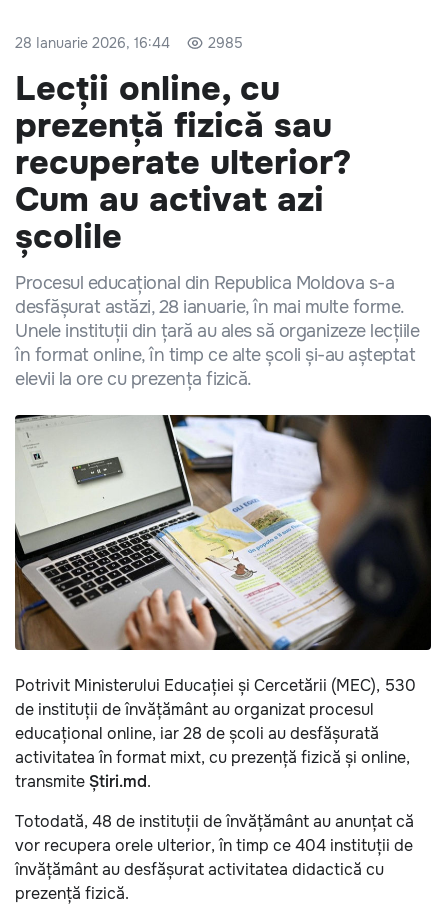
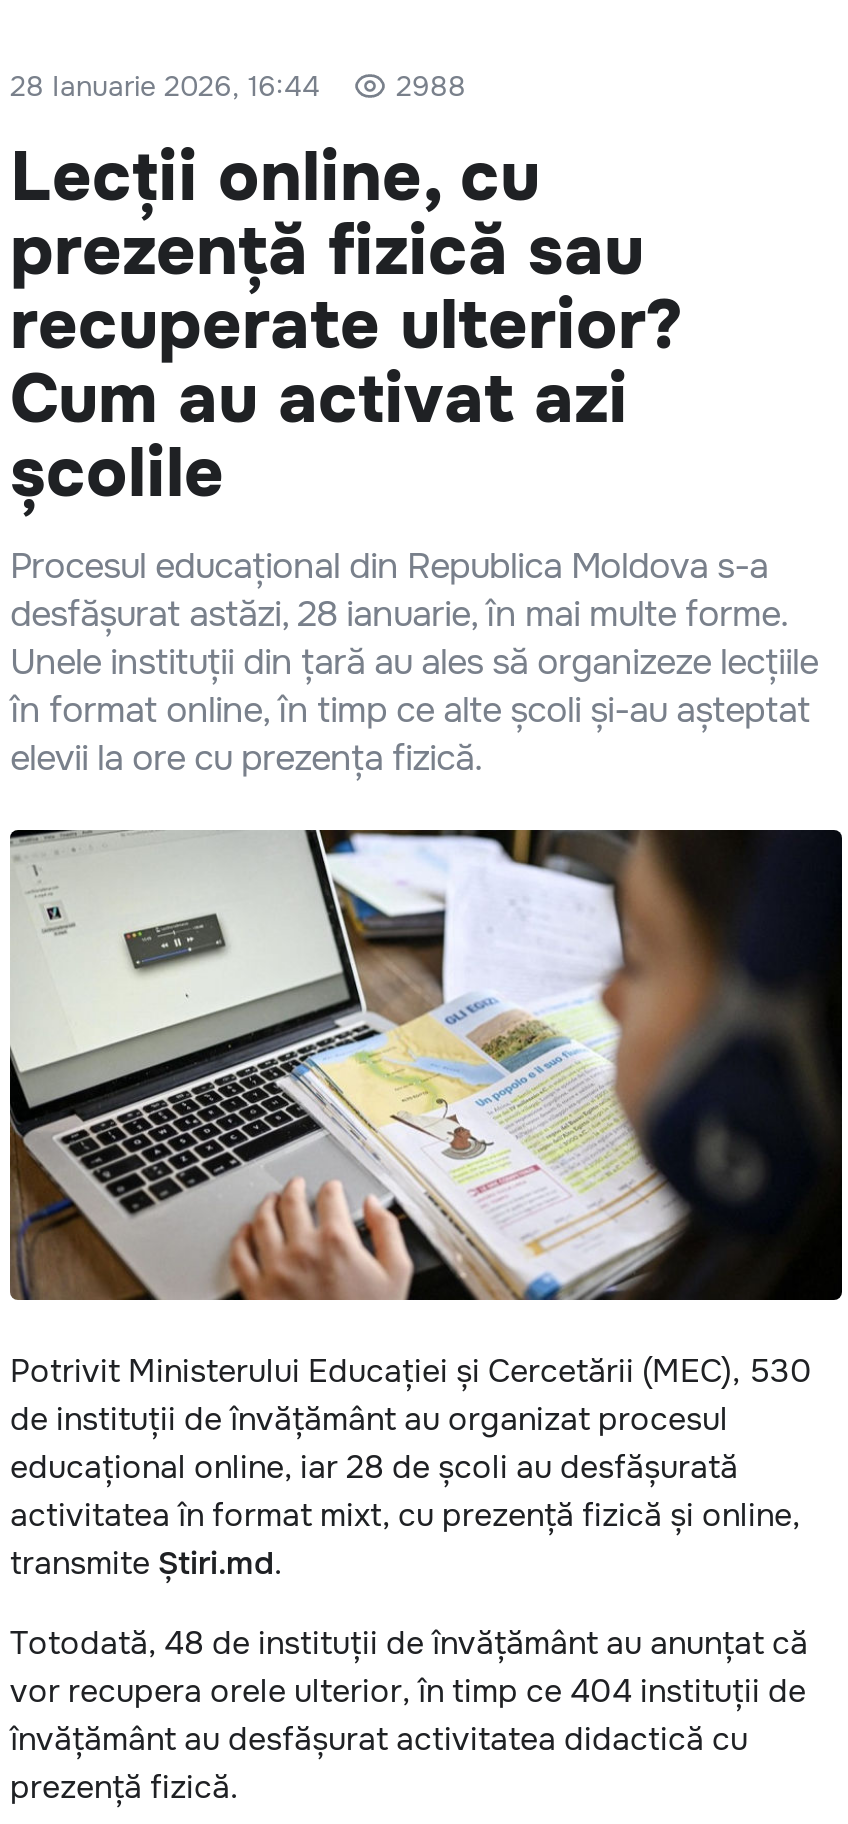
- 2985
+ 2988
